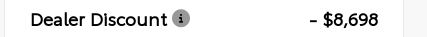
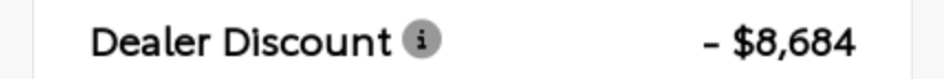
- - $8,698
+ - $8,684
